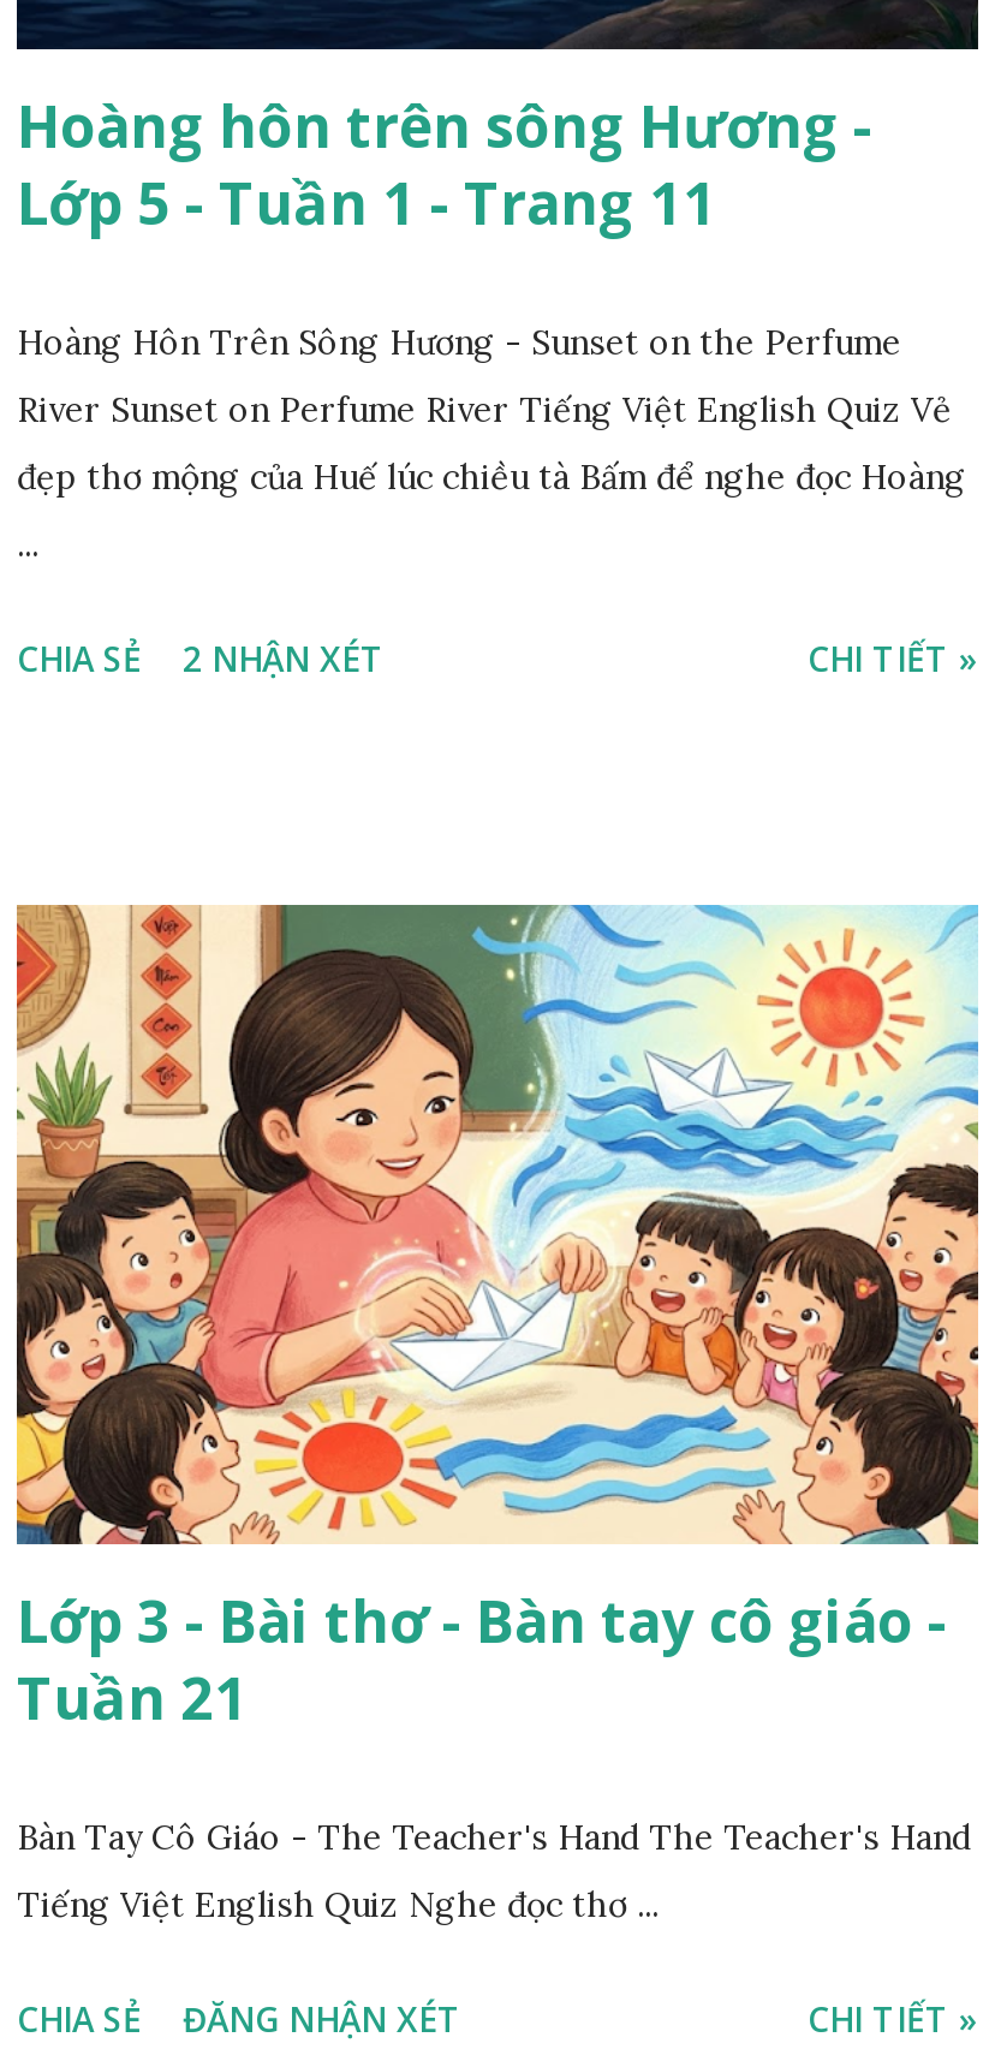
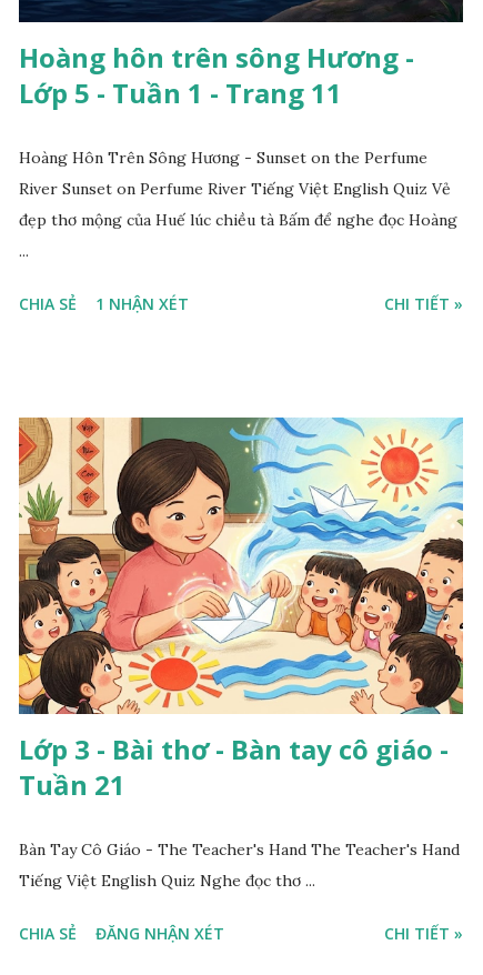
- CHIA SẺ 2 NHẬN XÉT
+ CHIA SẺ 1 NHẬN XÉT
